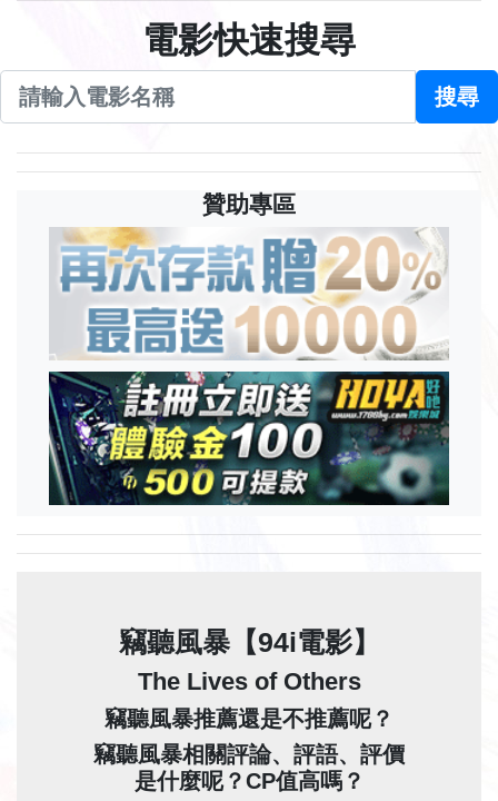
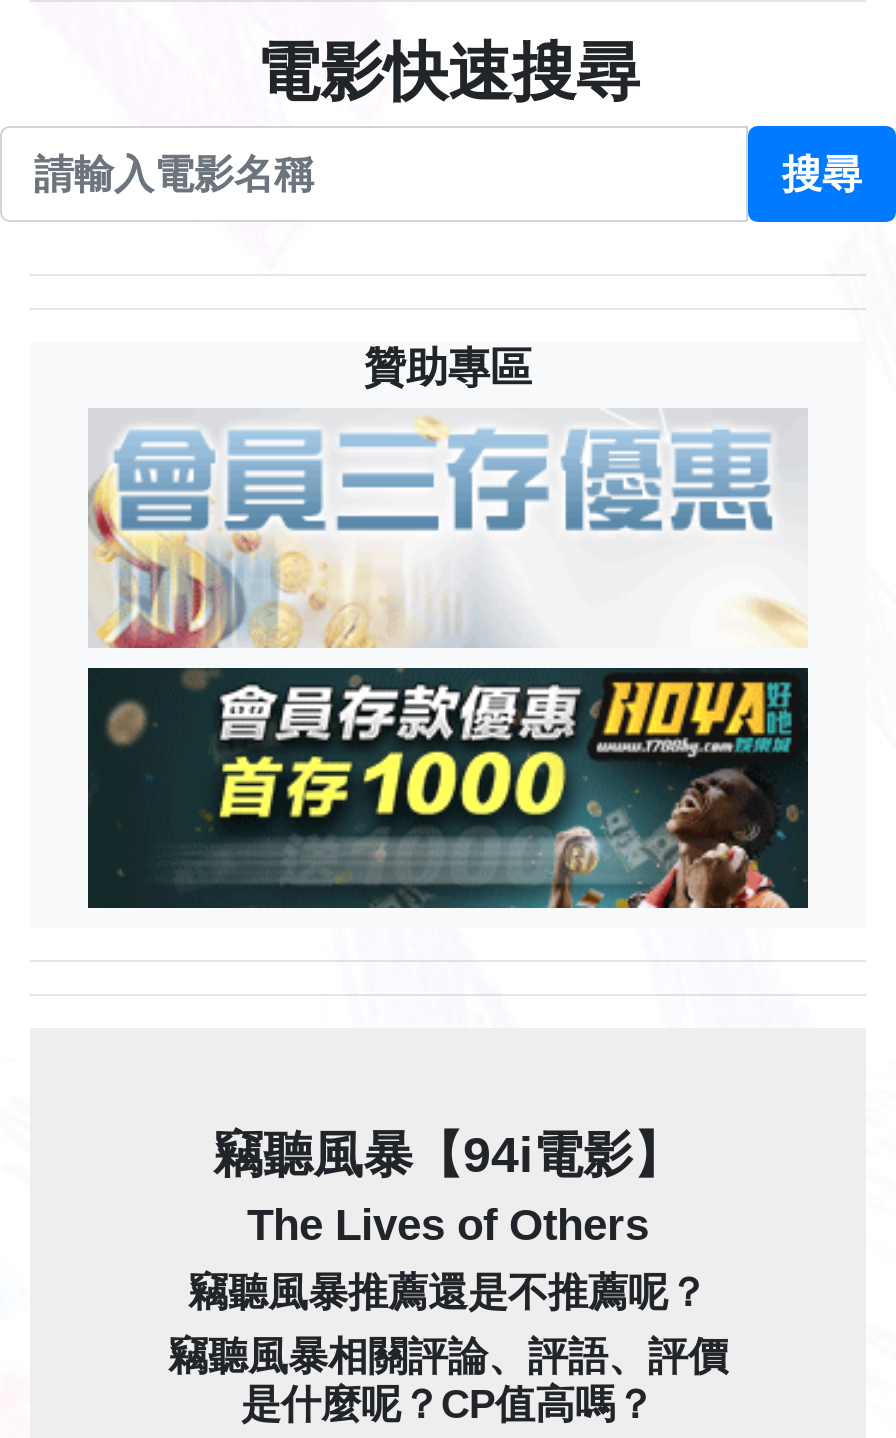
- [image]
+ [image]

- [image]
+ [image]
